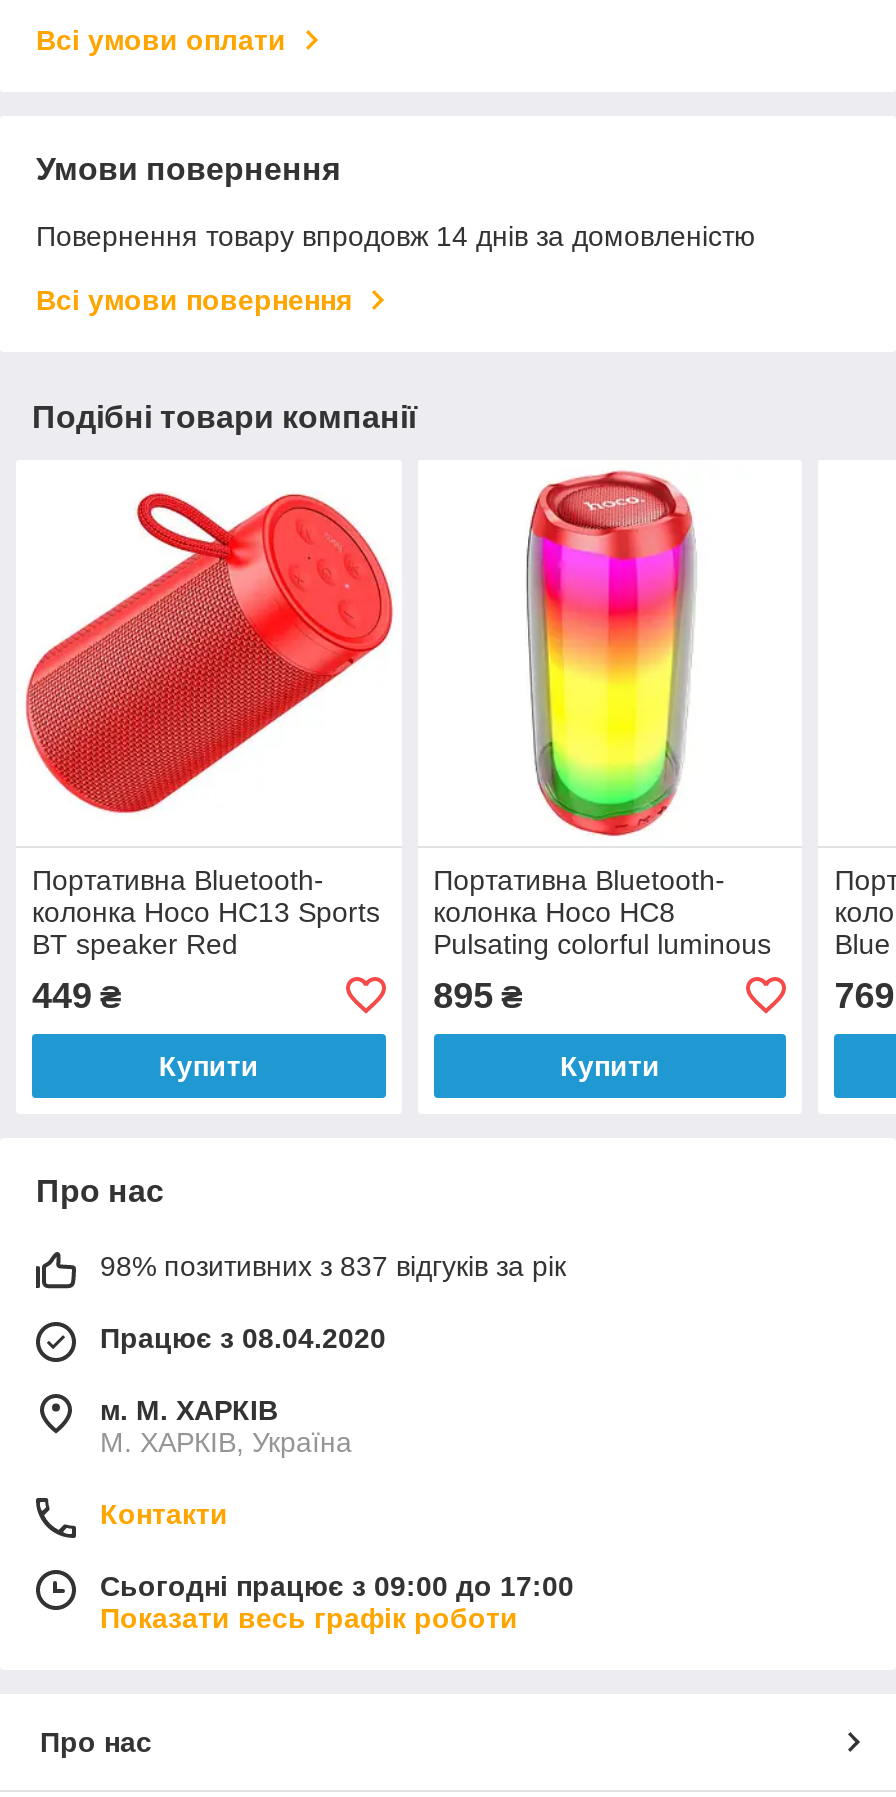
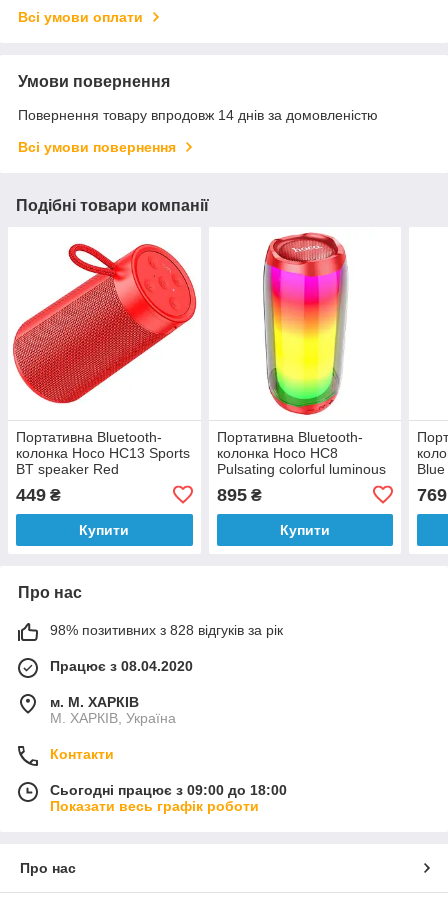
- 98% позитивних з 837 відгуків за рік
+ 98% позитивних з 828 відгуків за рік

- Сьогодні працює з 09:00 до 17:00
+ Сьогодні працює з 09:00 до 18:00
